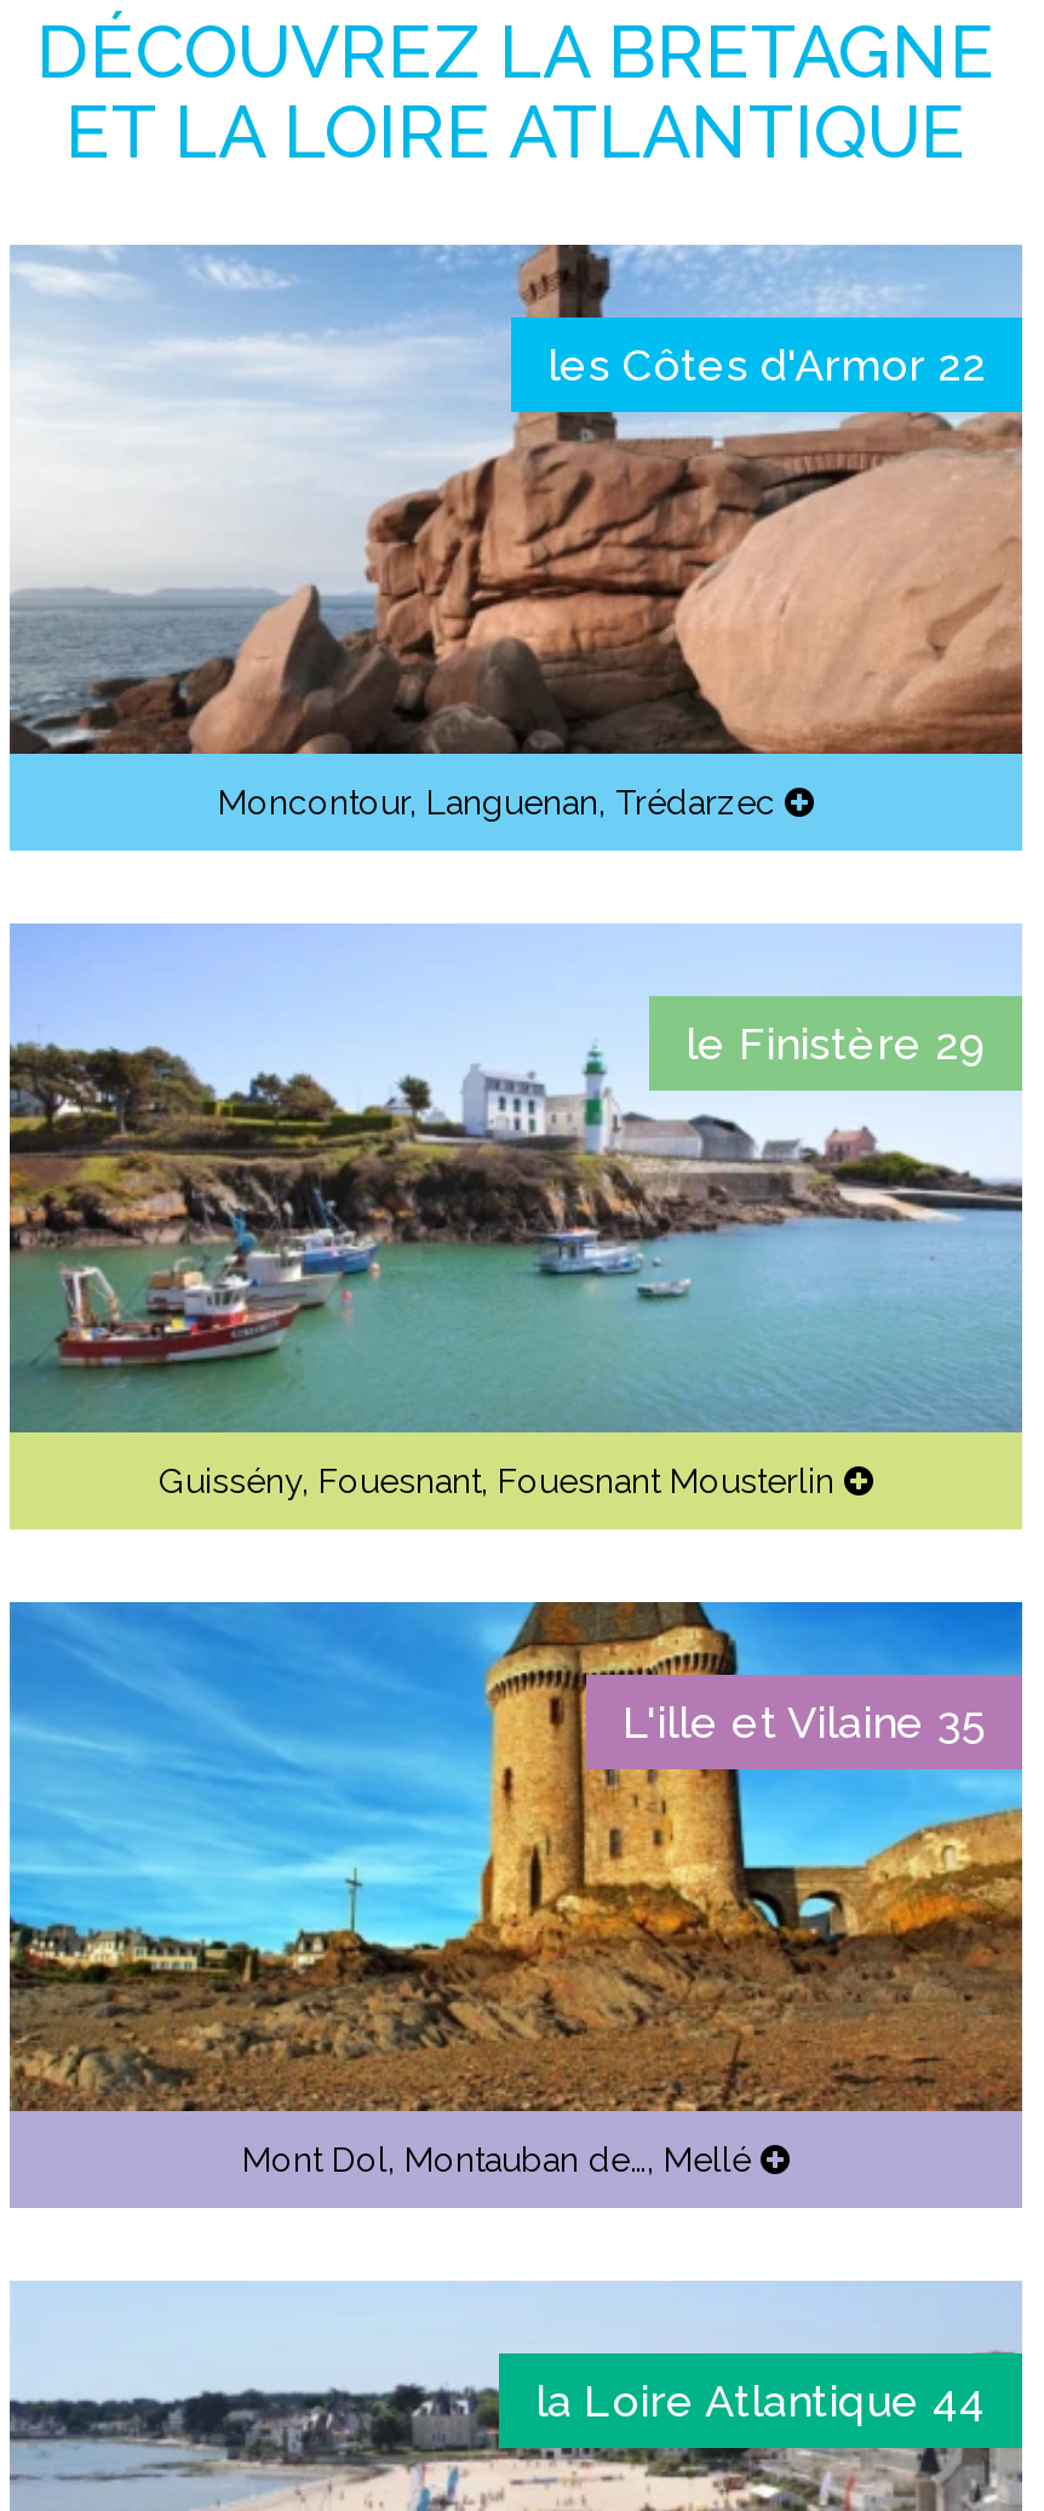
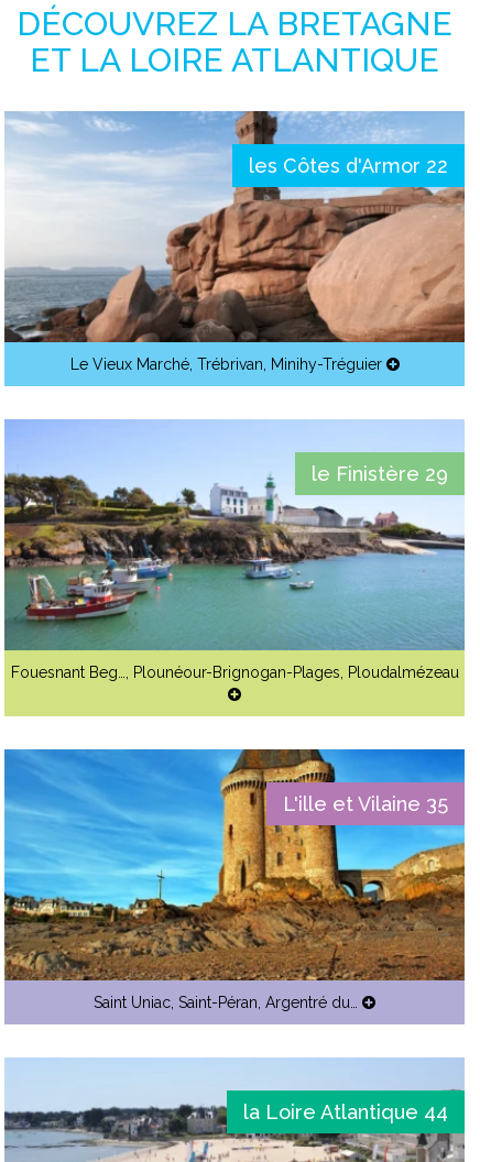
- Moncontour, Languenan, Trédarzec
+ Le Vieux Marché, Trébrivan, Minihy-Tréguier

- Guissény, Fouesnant, Fouesnant Mousterlin
+ Fouesnant Beg…, Plounéour-Brignogan-Plages, Ploudalmézeau

- Mont Dol, Montauban de…, Mellé
+ Saint Uniac, Saint-Péran, Argentré du…
